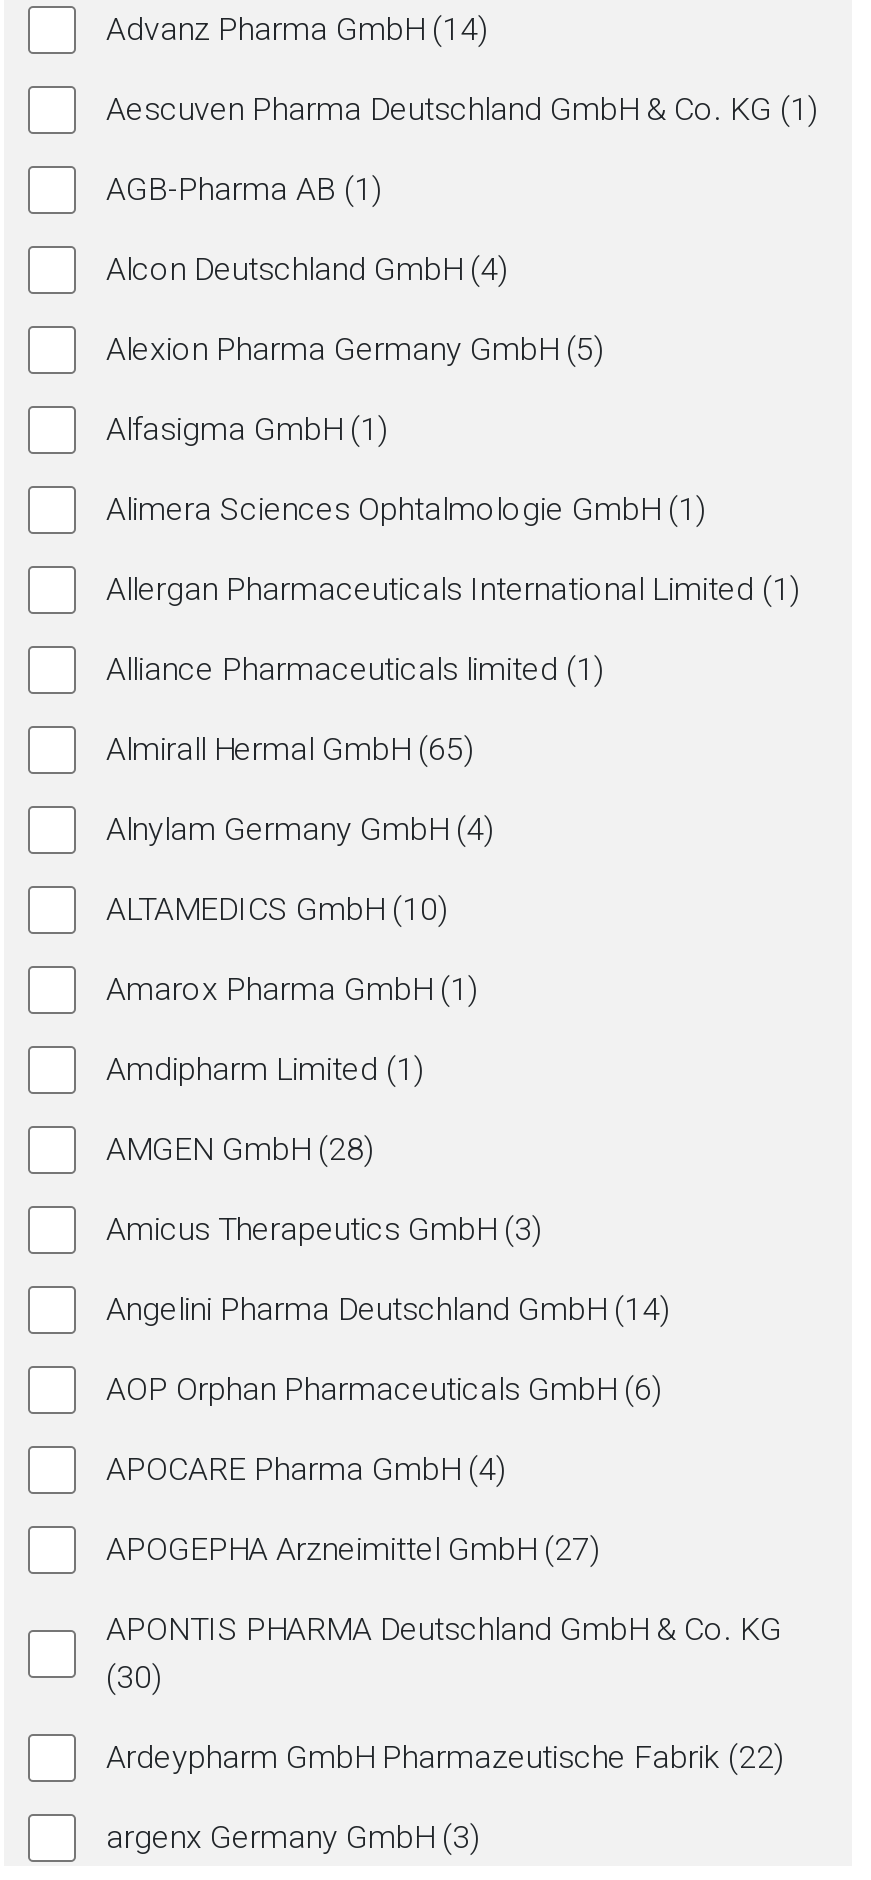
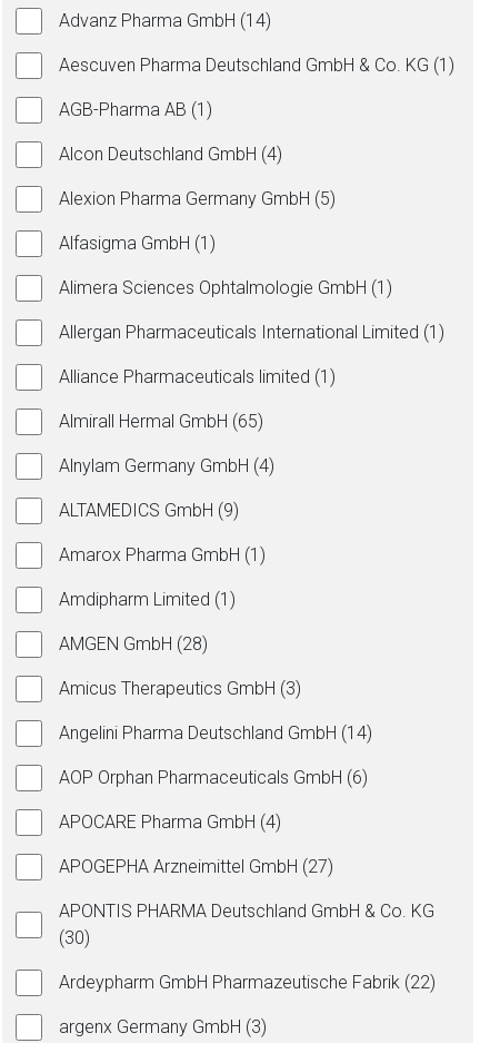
- ALTAMEDICS GmbH (10)
+ ALTAMEDICS GmbH (9)
